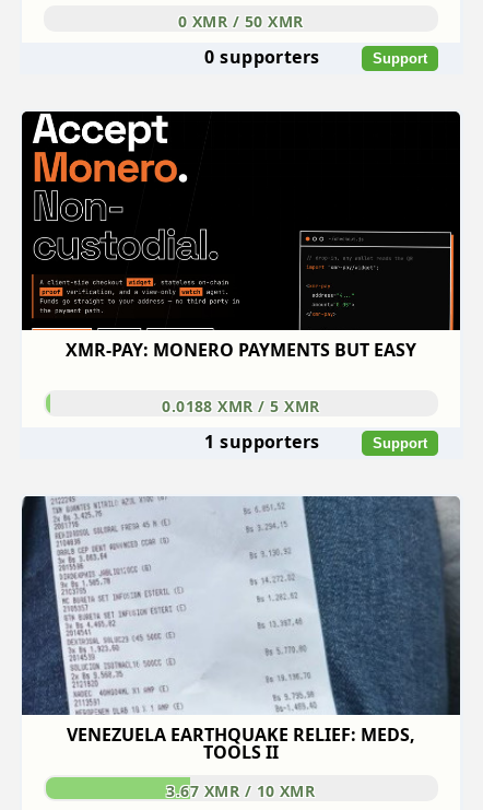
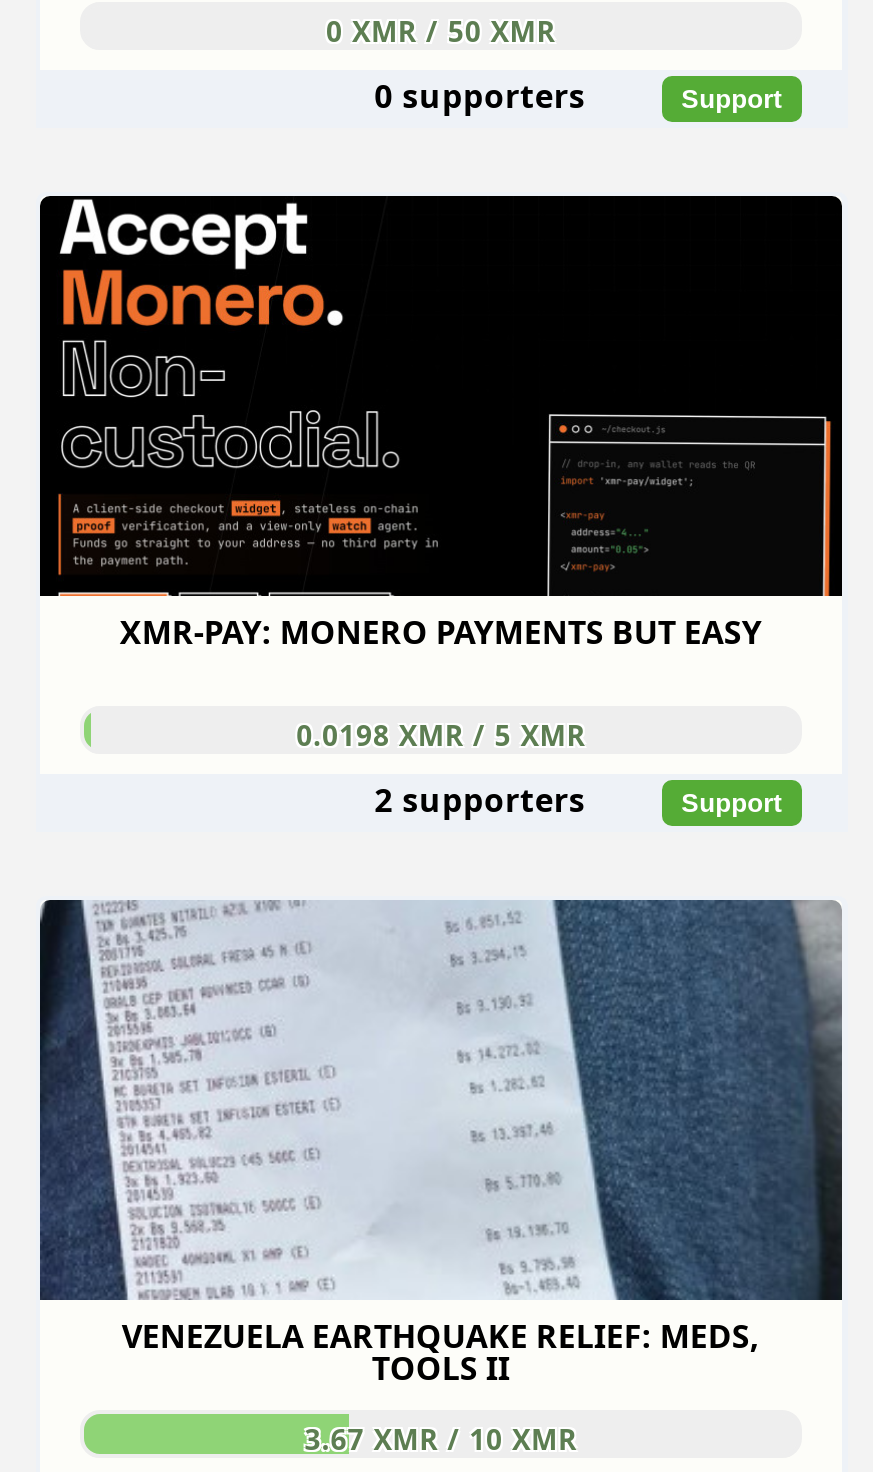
- 0.0188 XMR / 5 XMR
+ 0.0198 XMR / 5 XMR

- 1 supporters
+ 2 supporters
